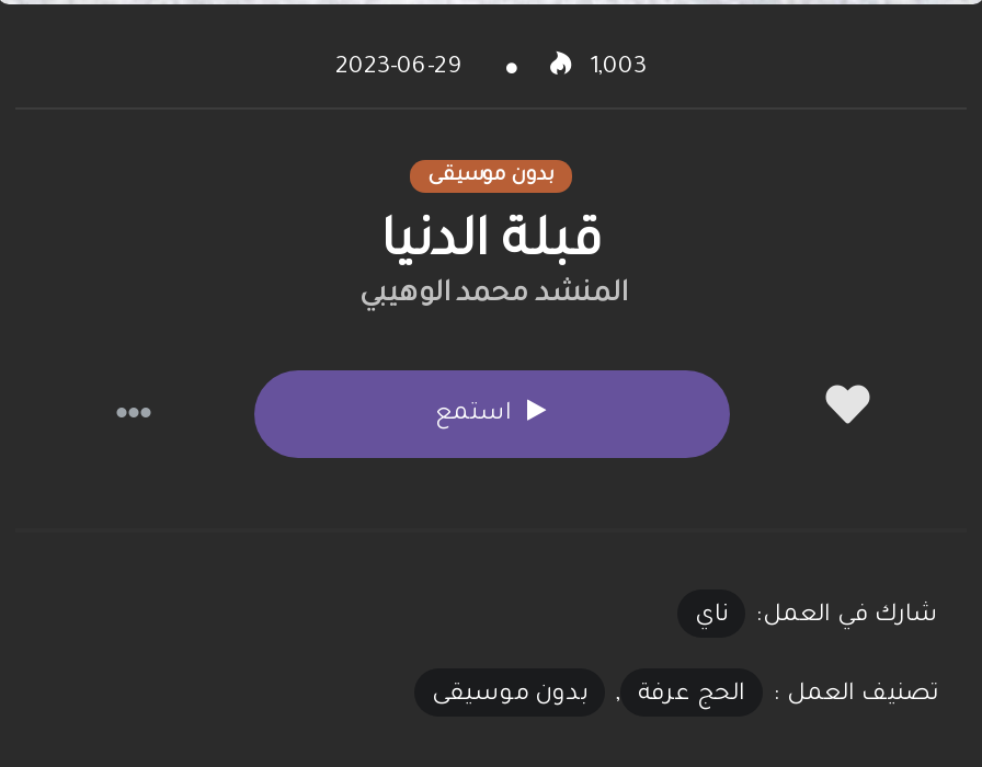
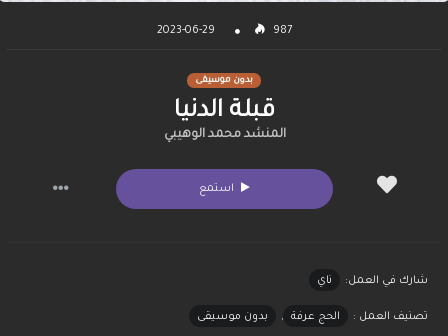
- 1,003
+ 987
